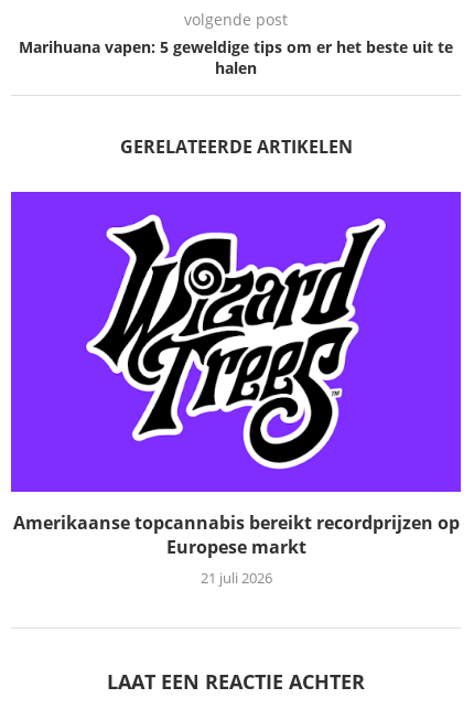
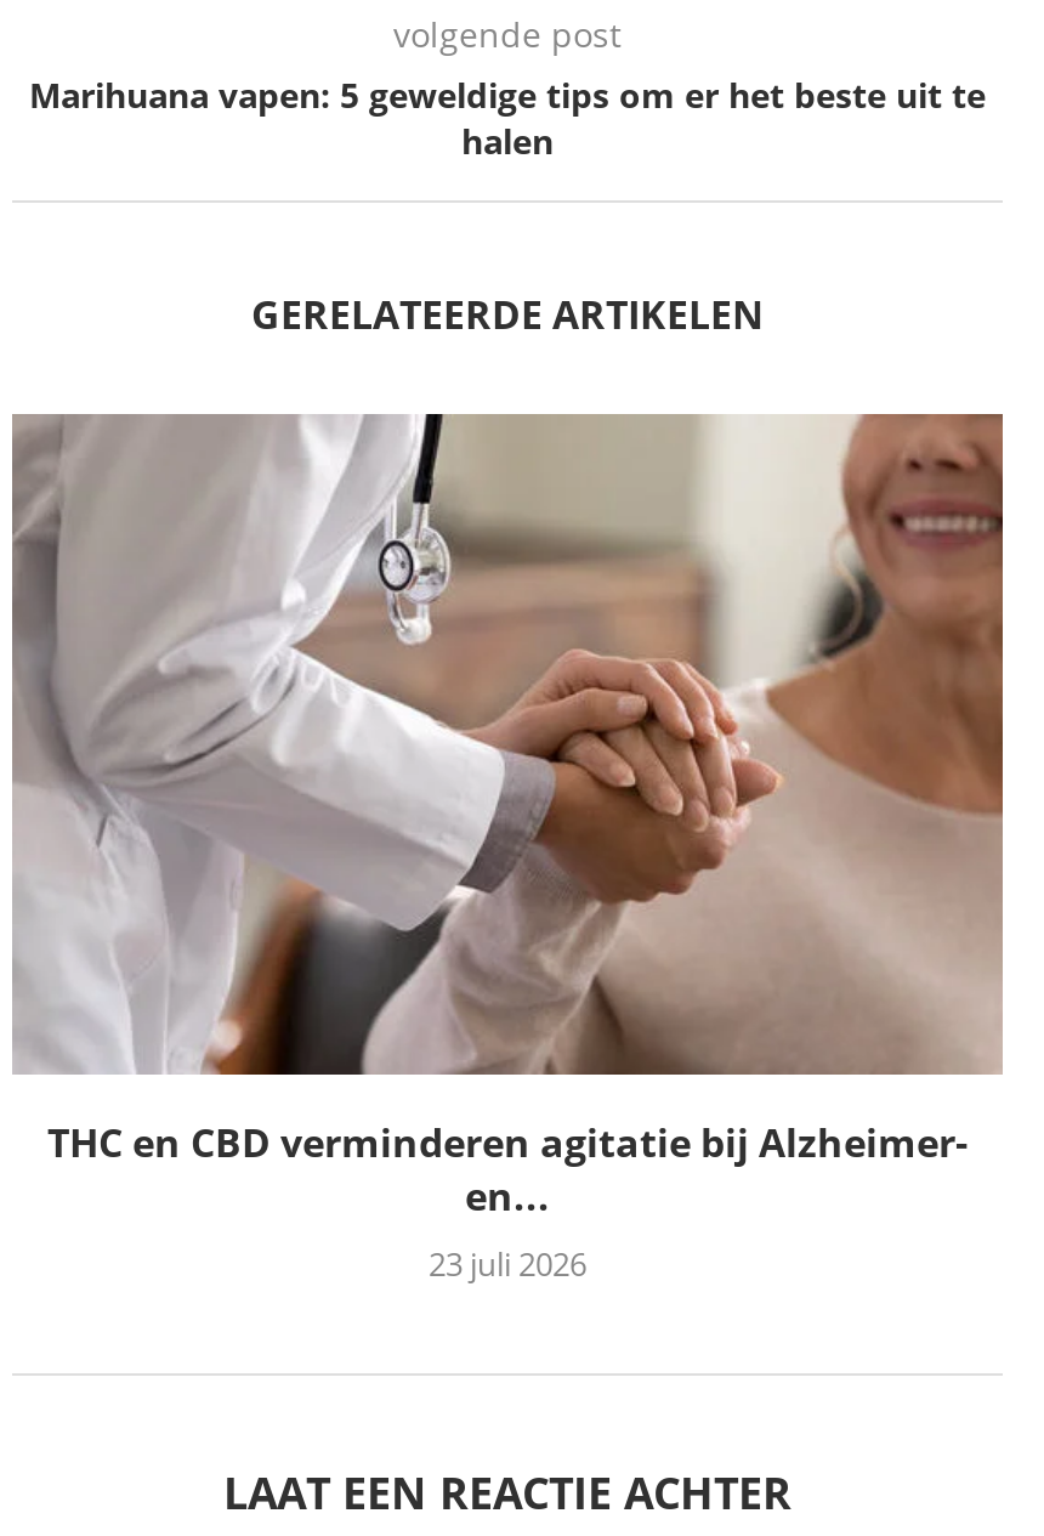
- [image]
- Amerikaanse topcannabis bereikt recordprijzen op
- Europese markt
- 21 juli 2026
+ [image]
+ THC en CBD verminderen agitatie bij Alzheimer-
+ en...
+ 23 juli 2026
